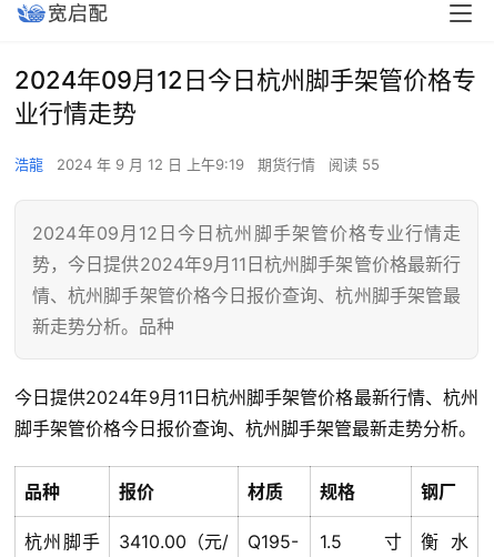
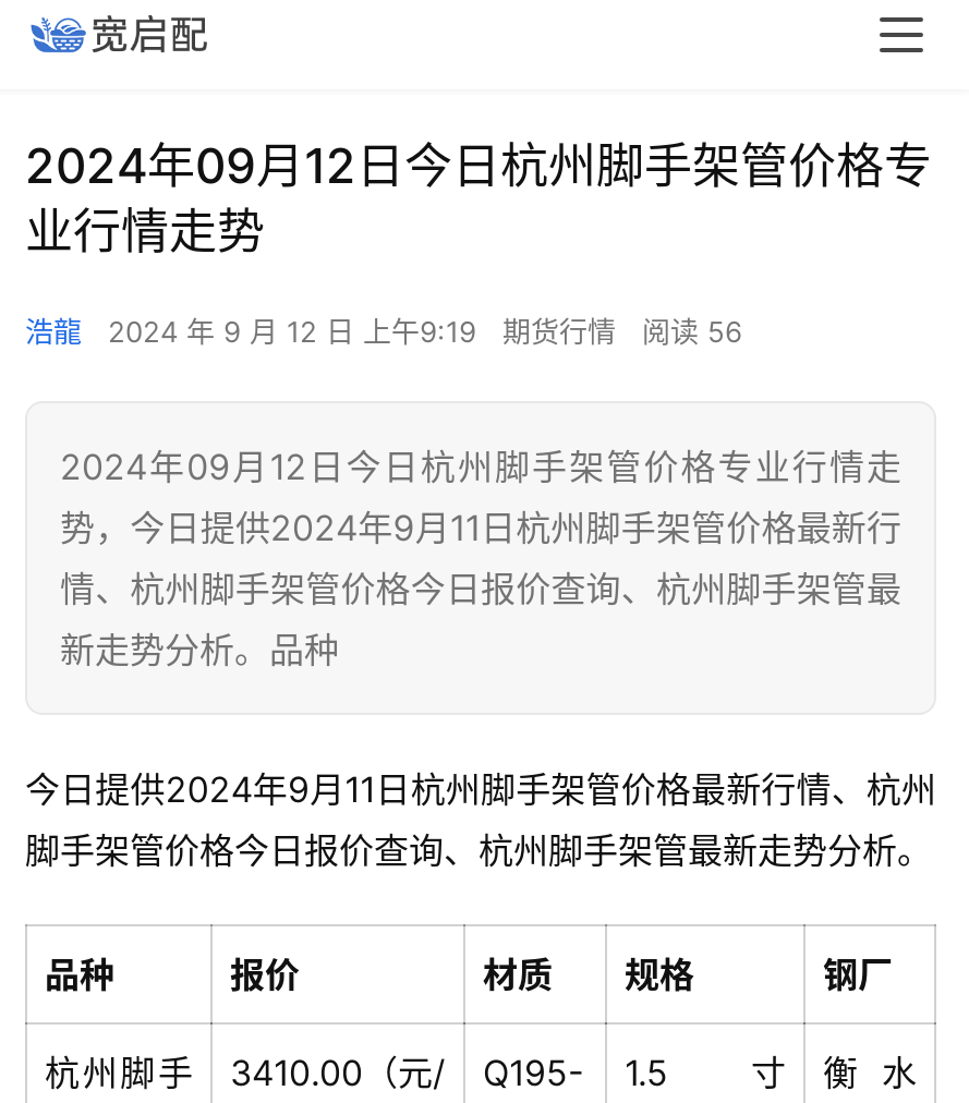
- 浩龍 2024 年 9 月 12 日 上午9:19 期货行情 阅读 55
+ 浩龍 2024 年 9 月 12 日 上午9:19 期货行情 阅读 56
